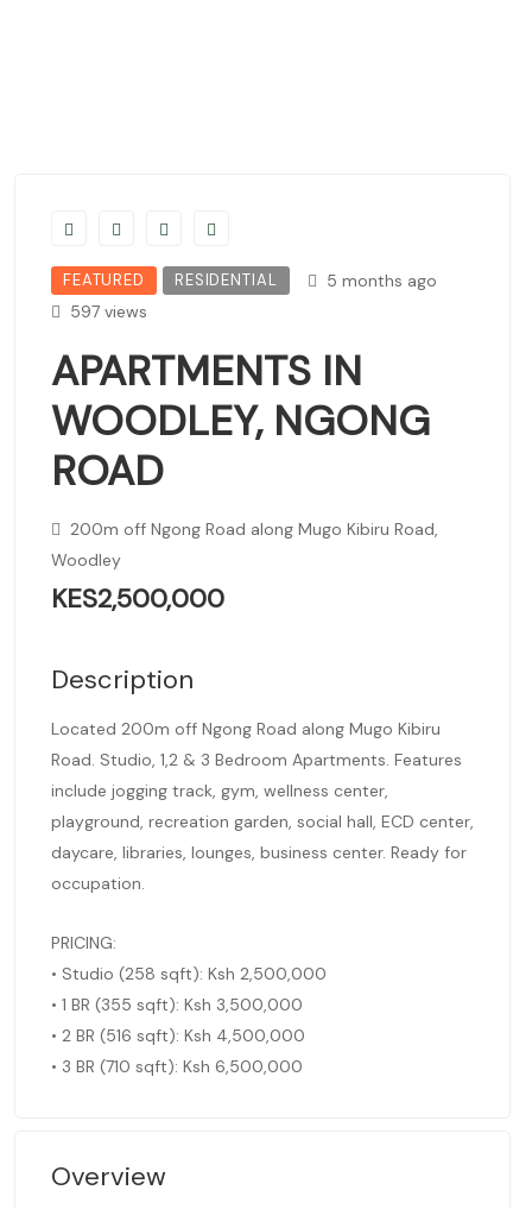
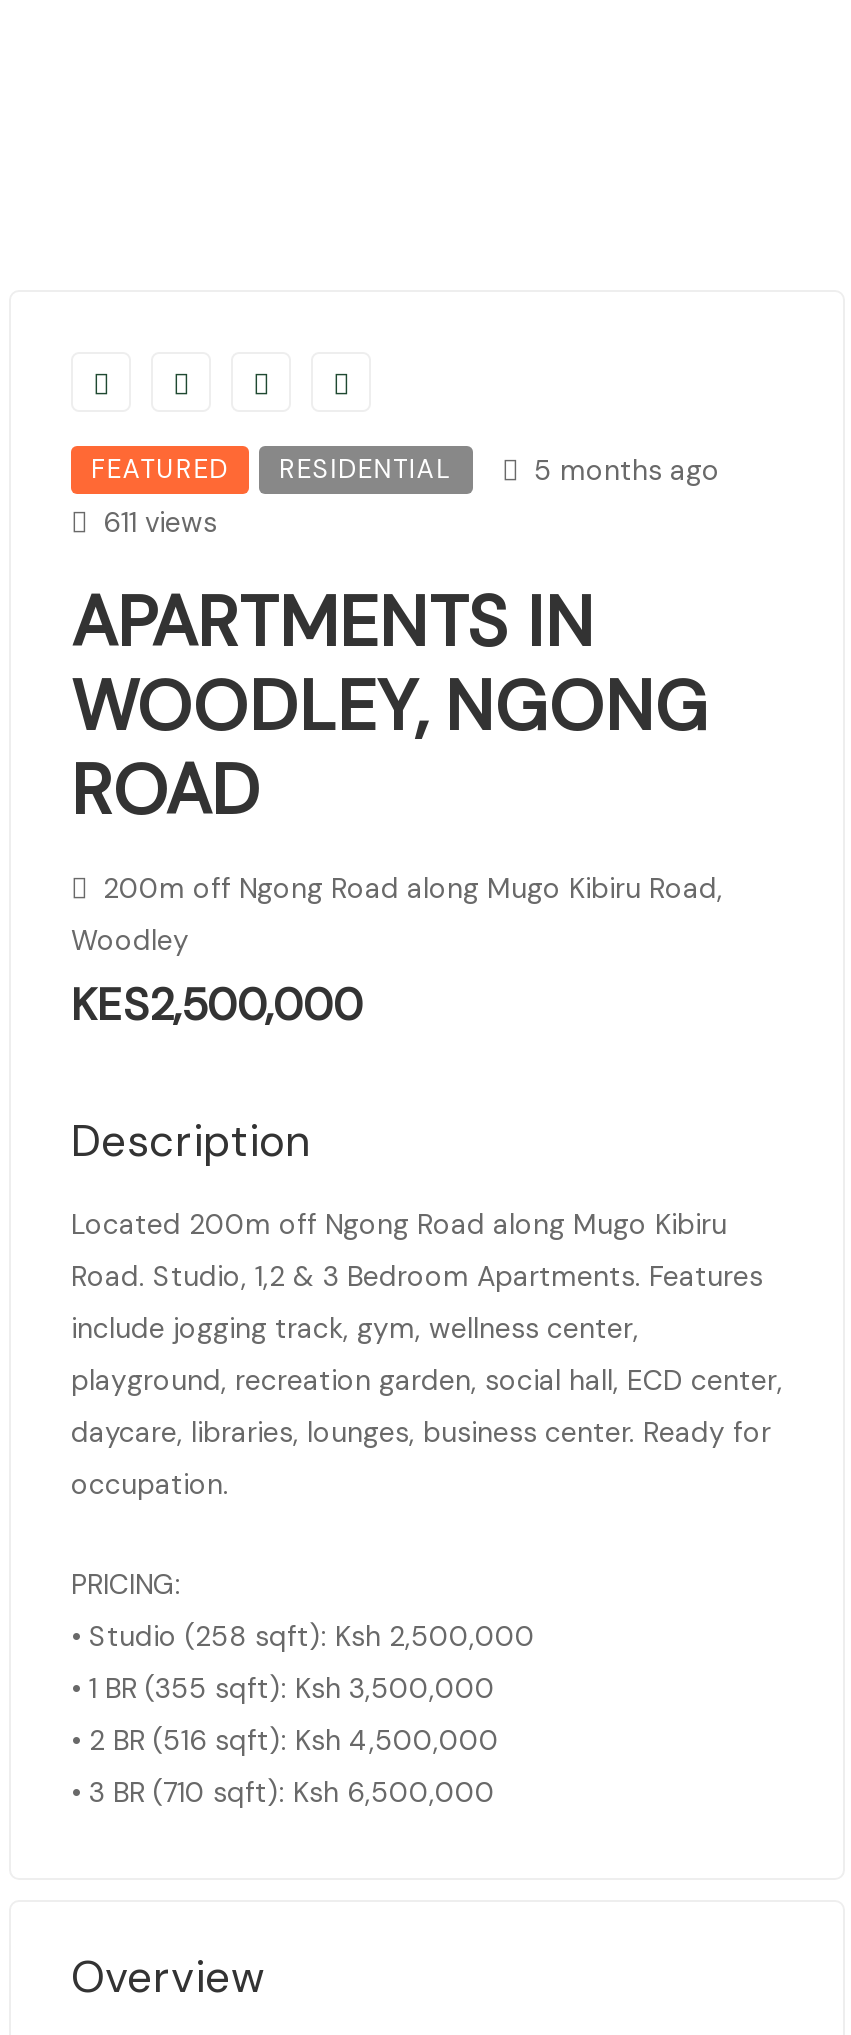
- 597 views
+ 611 views
